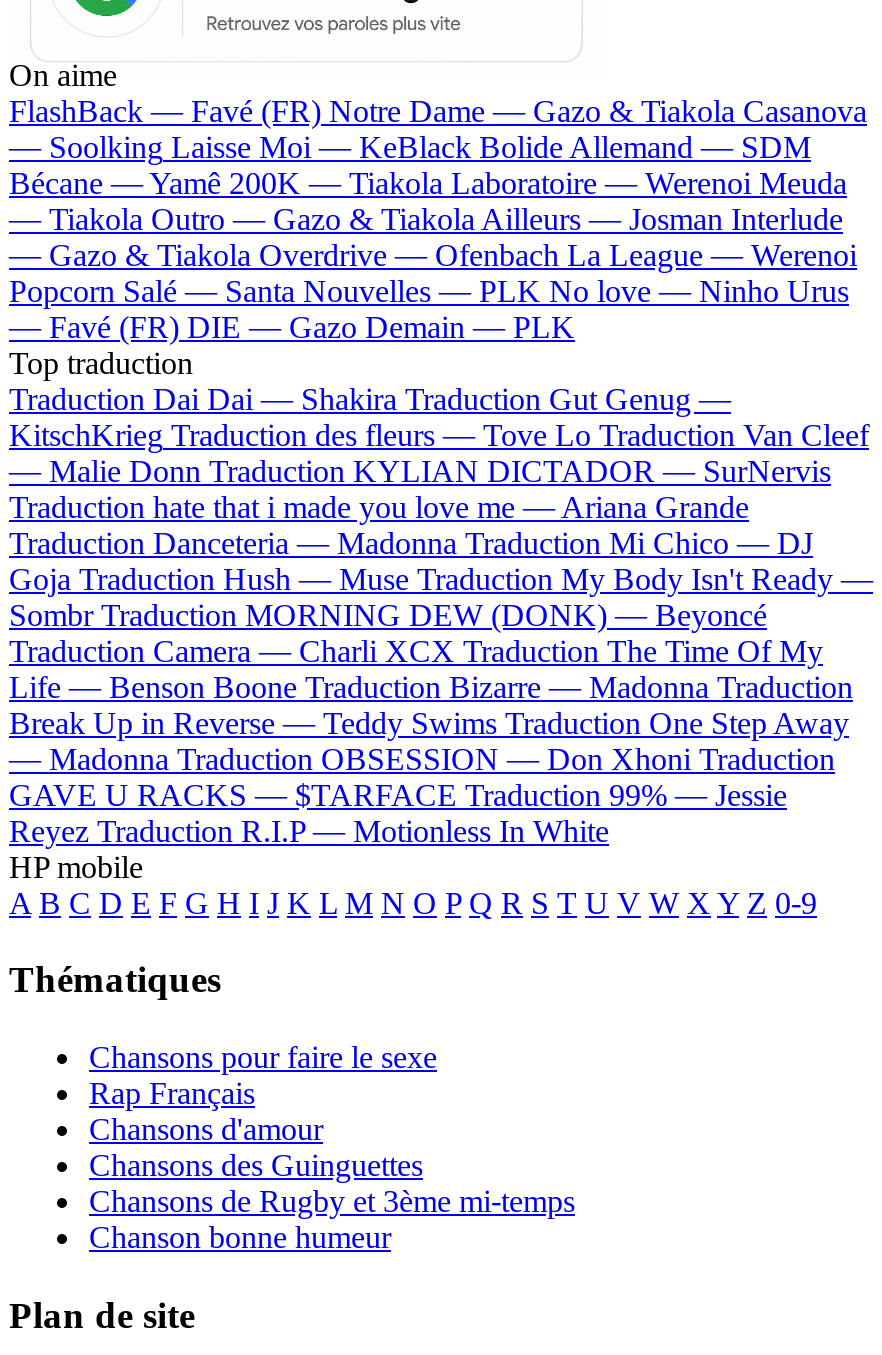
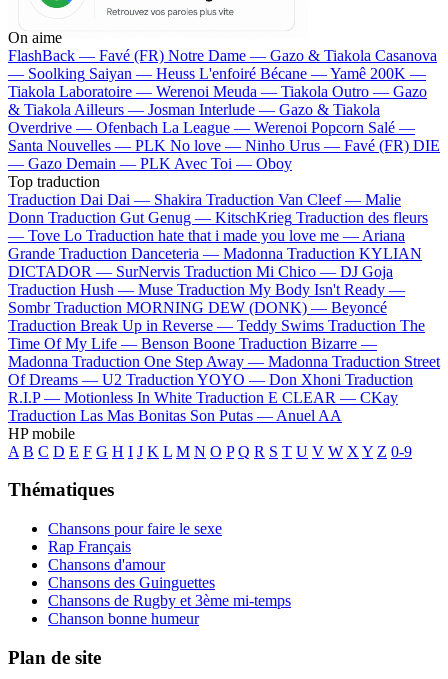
- — Soolking Laisse Moi — KeBlack Bolide Allemand — SDM
- Bécane — Yamê 200K — Tiakola Laboratoire — Werenoi Meuda
- — Tiakola Outro — Gazo & Tiakola Ailleurs — Josman Interlude
- — Gazo & Tiakola Overdrive — Ofenbach La League — Werenoi
- Popcorn Salé — Santa Nouvelles — PLK No love — Ninho Urus
- —Favé (FR) DIE — Gazo Demain — PLK
+ — Soolking Saiyan — Heuss L'enfoiré Bécane — Yamê 200K —
+ Tiakola Laboratoire — Werenoi Meuda — Tiakola Outro — Gazo
+ & Tiakola Ailleurs — Josman Interlude — Gazo & Tiakola
+ Overdrive — Ofenbach La League — Werenoi Popcorn Salé —
+ Santa Nouvelles — PLK No love — Ninho Urus — Favé (FR) DIE
+ — Gazo Demain — PLK Avec Toi — Oboy

- Traduction Dai Dai — Shakira Traduction Gut Genug —
- KitschKrieg Traduction des fleurs — Tove Lo Traduction Van Cleef
- — Malie Donn Traduction KYLIAN DICTADOR — SurNervis
- Traduction hate that i made you love me — Ariana Grande
- Traduction Danceteria — Madonna Traduction Mi Chico — DJ
- Goja Traduction Hush — Muse Traduction My Body Isn't Ready —
+ Traduction Dai Dai — Shakira Traduction Van Cleef — Malie
+ Donn Traduction Gut Genug — KitschKrieg Traduction des fleurs
+ — Tove Lo Traduction hate that i made you love me — Ariana
+ Grande Traduction Danceteria — Madonna Traduction KYLIAN
+ DICTADOR — SurNervis Traduction Mi Chico — DJ Goja
+ Traduction Hush — Muse Traduction My Body Isn't Ready —

- Traduction Camera — Charli XCX Traduction The Time Of My
- Life — Benson Boone Traduction Bizarre — Madonna Traduction
- Break Up in Reverse — Teddy Swims Traduction One Step Away
- — Madonna Traduction OBSESSION — Don Xhoni Traduction
- GAVE U RACKS — $TARFACE Traduction 99% — Jessie
- Reyez Traduction R.I.P — Motionless In White
+ Traduction Break Up in Reverse — Teddy Swims Traduction The
+ Time Of My Life — Benson Boone Traduction Bizarre —
+ Madonna Traduction One Step Away — Madonna Traduction Street
+ Of Dreams — U2 Traduction YOYO — Don Xhoni Traduction
+ R.I.P — Motionless In White Traduction E CLEAR — CKay
+ Traduction Las Mas Bonitas Son Putas — Anuel AA
